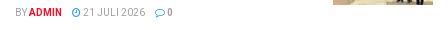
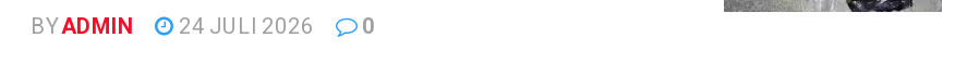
- BY ADMIN 21 JULI 2026 0
+ BY ADMIN 24 JULI 2026 0
